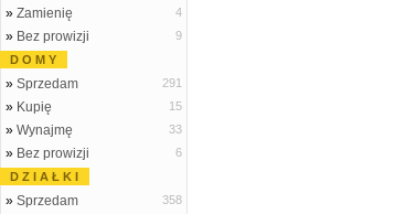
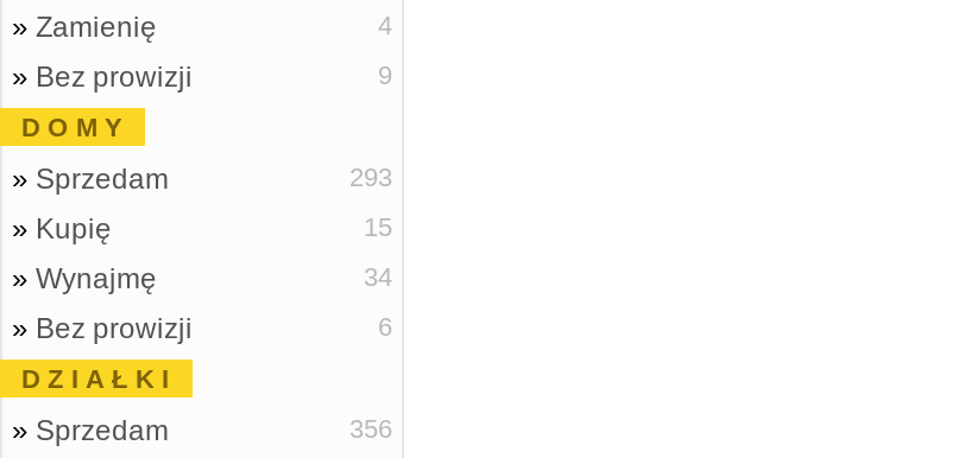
- 291
+ 293

- 33
+ 34

- 358
+ 356
